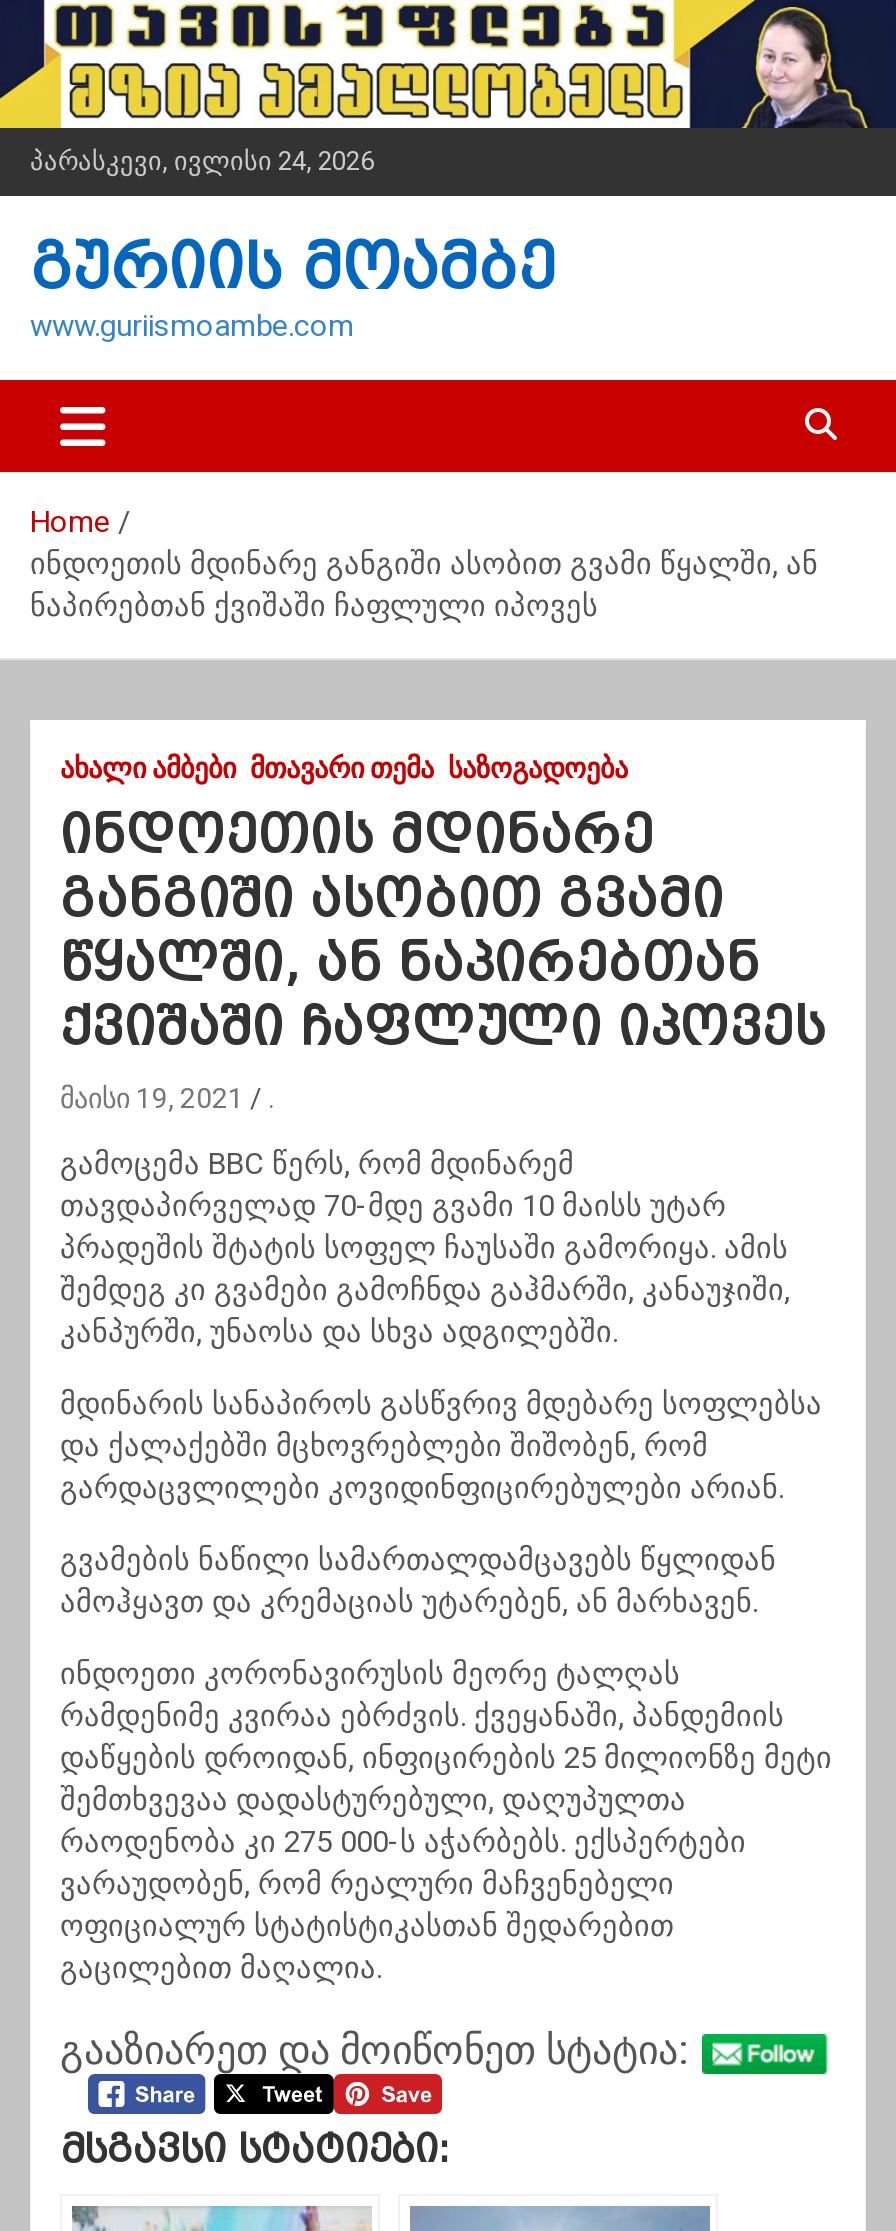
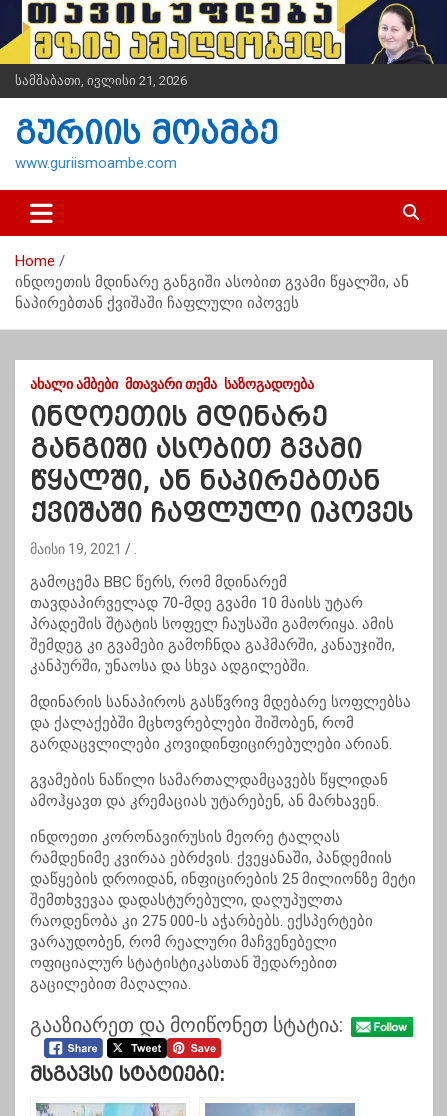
- პარასკევი, ივლისი 24, 2026
+ სამშაბათი, ივლისი 21, 2026
